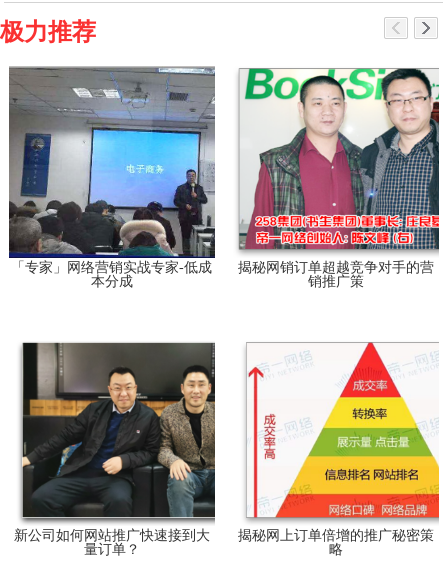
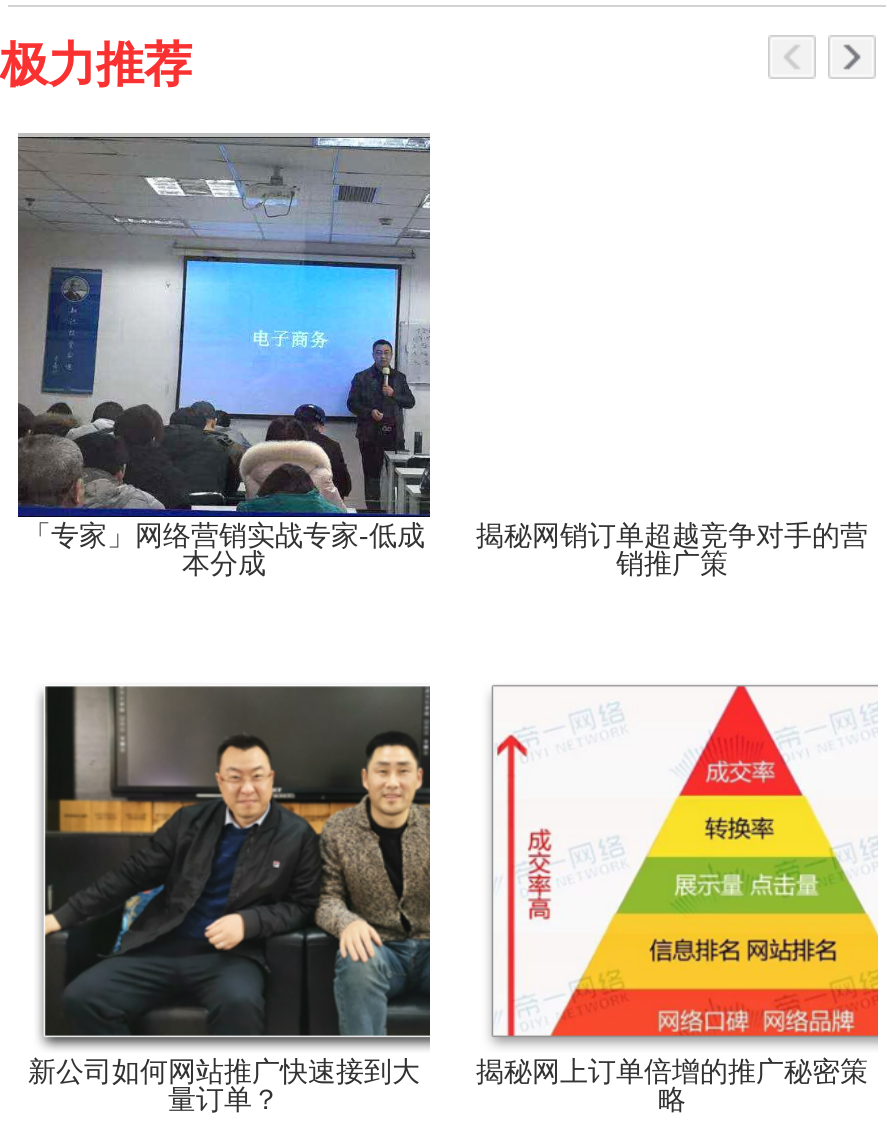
- [image]
